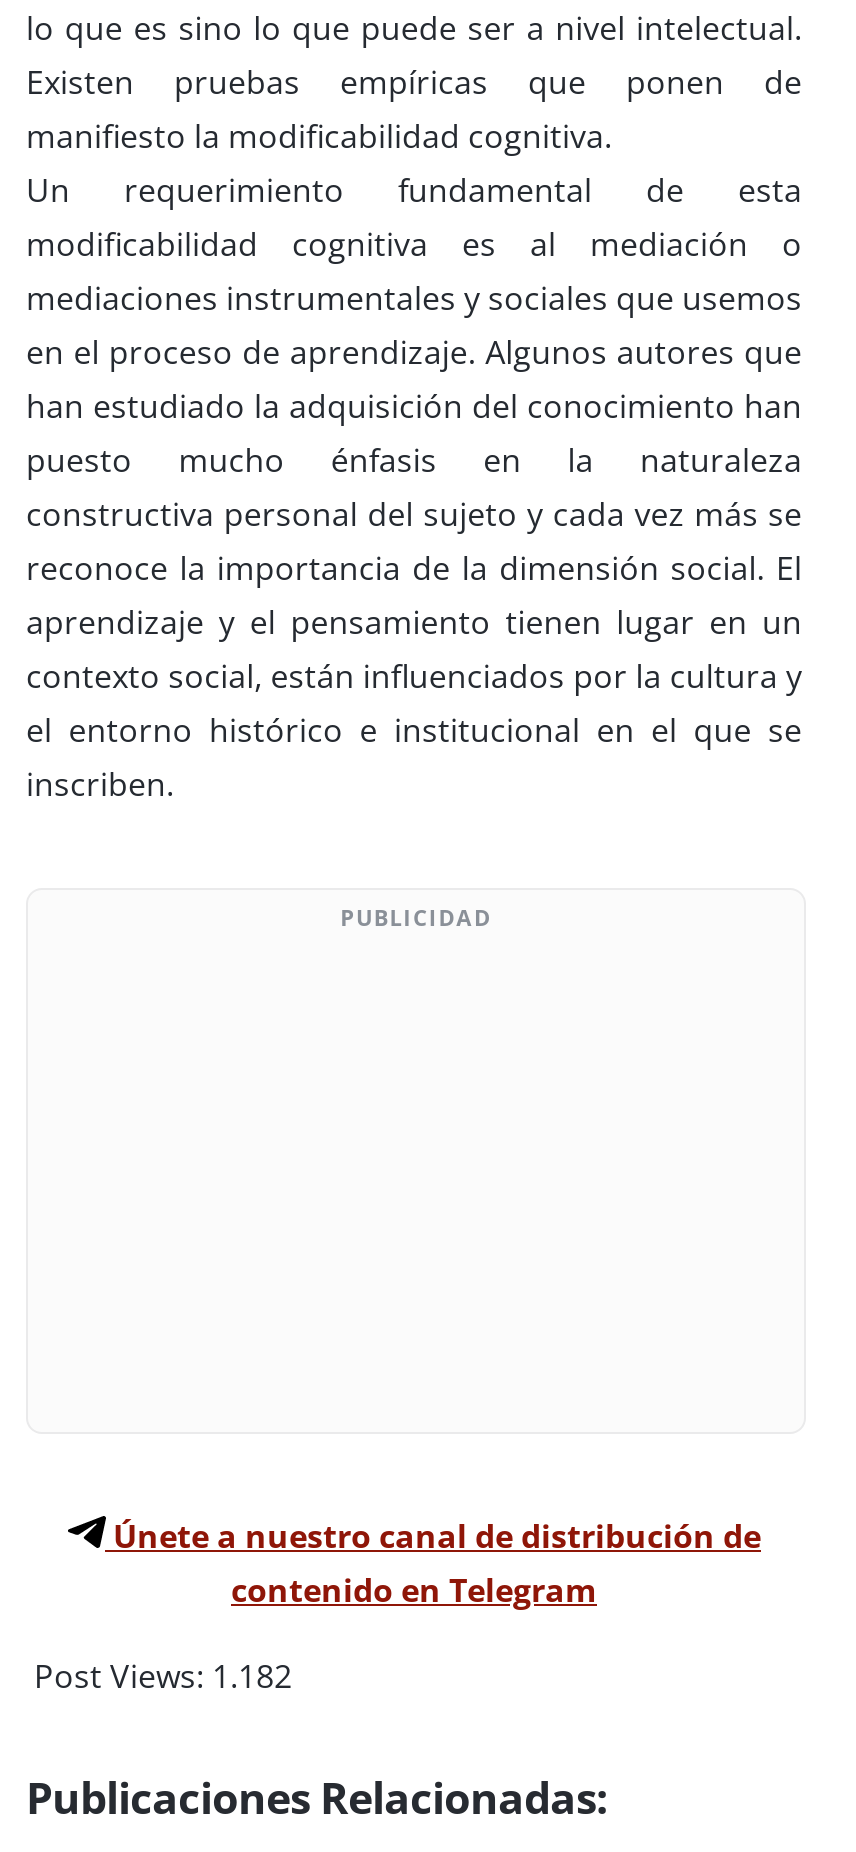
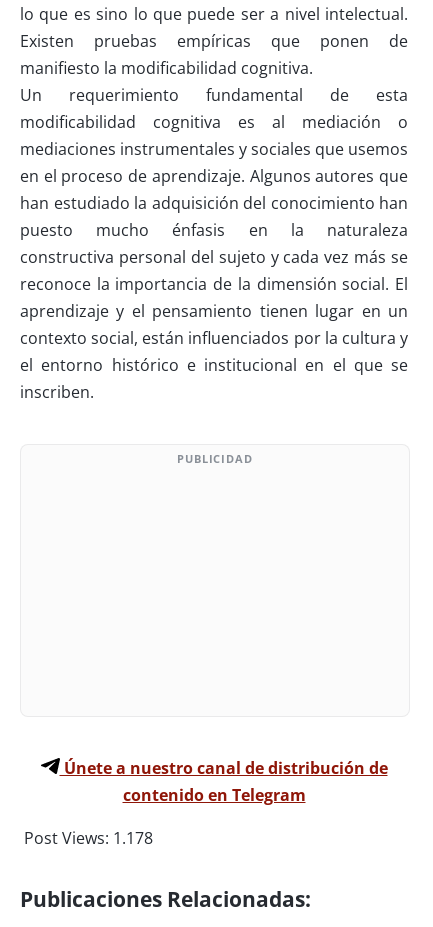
- Post Views: 1.182
+ Post Views: 1.178
